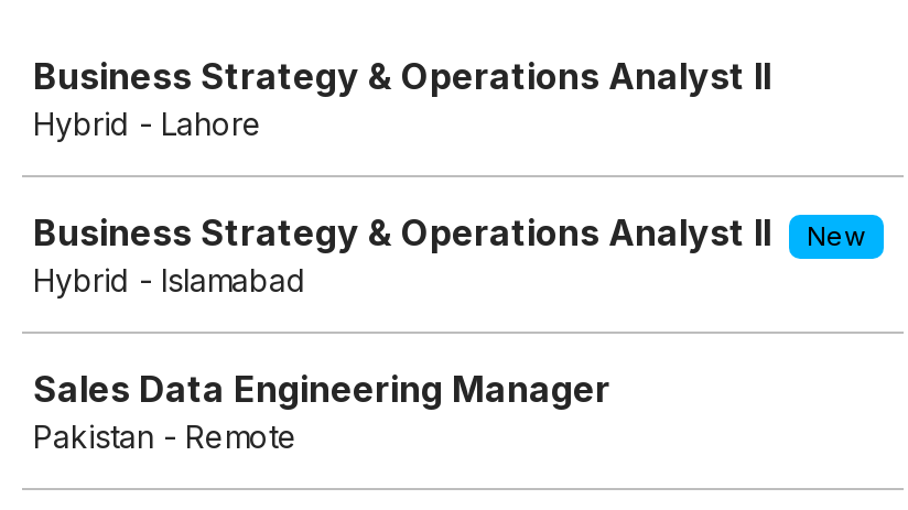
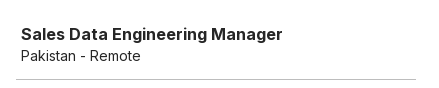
- Business Strategy & Operations Analyst II
- Hybrid - Lahore
- Business Strategy & Operations Analyst II
- New
- Hybrid - Islamabad
